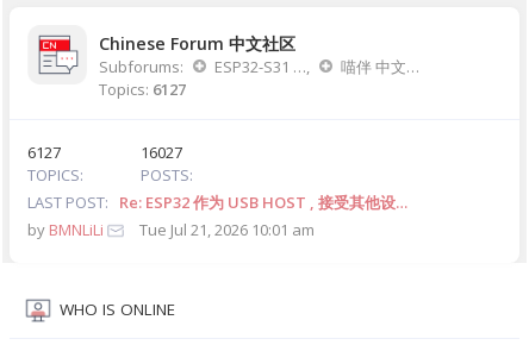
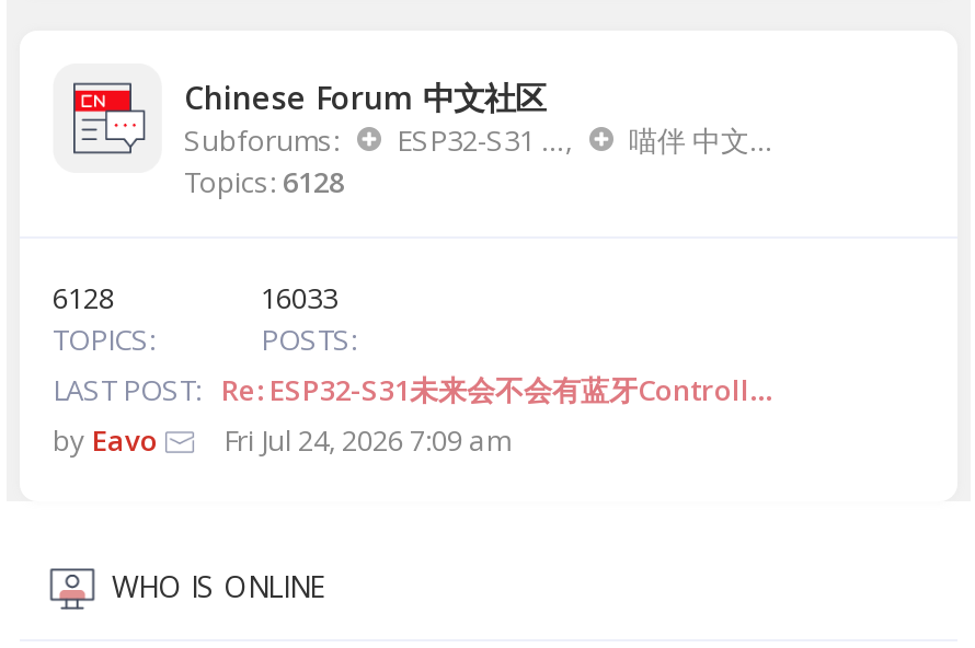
- Topics: 6127
+ Topics: 6128

- 6127
+ 6128

- 16027
+ 16033

- Re: ESP32 作为 USB HOST , 接受其他设…
- by BMNLiLi
- Tue Jul 21, 2026 10:01 am
+ Re: ESP32-S31未来会不会有蓝牙Controll…
+ by Eavo
+ Fri Jul 24, 2026 7:09 am
